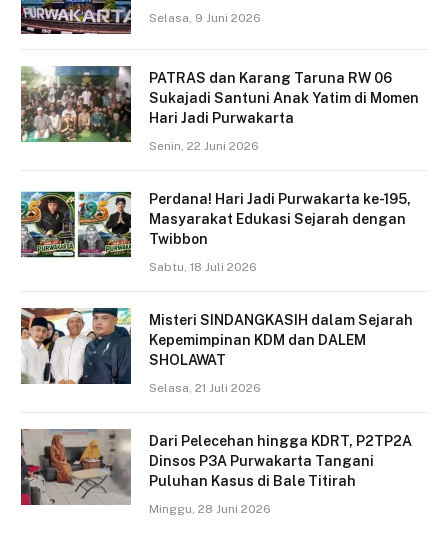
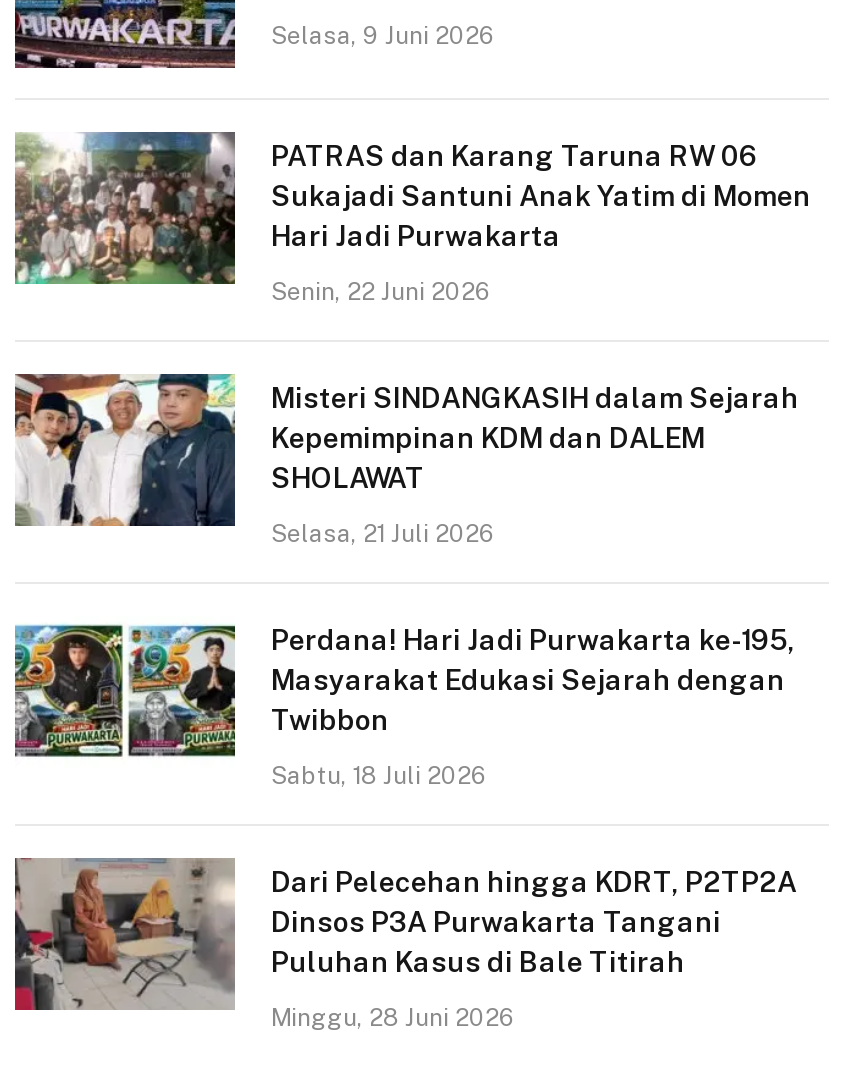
moved down: [image] | Perdana! Hari Jadi Purwakarta ke-195, | Masyarakat Edukasi Sejarah dengan | Twibbon | Sabtu, 18 Juli 2026

moved up: [image] | Misteri SINDANGKASIH dalam Sejarah | Kepemimpinan KDM dan DALEM | SHOLAWAT | Selasa, 21 Juli 2026
